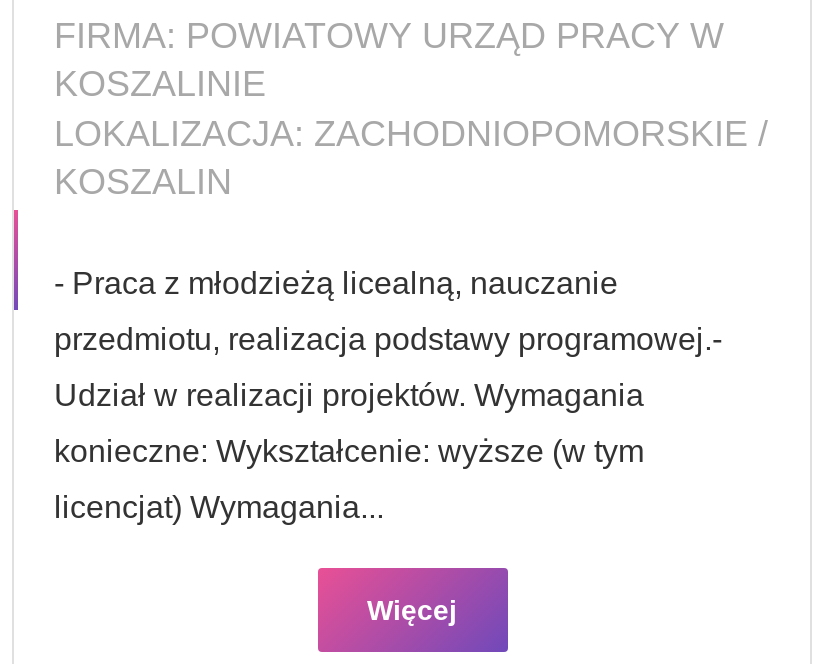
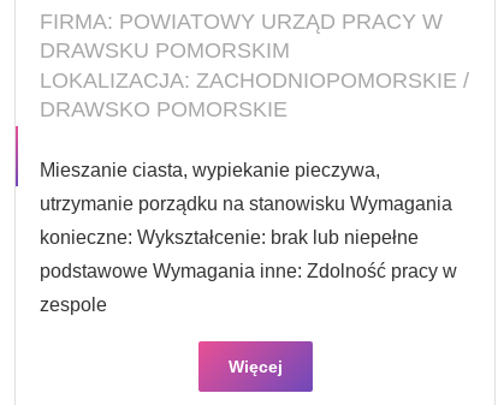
- KOSZALINIE
+ DRAWSKU POMORSKIM

- KOSZALIN
+ DRAWSKO POMORSKIE

- - Praca z młodzieżą licealną, nauczanie
+ Mieszanie ciasta, wypiekanie pieczywa,

- przedmiotu, realizacja podstawy programowej.-
+ utrzymanie porządku na stanowisku Wymagania

- Udział w realizacji projektów. Wymagania
+ konieczne: Wykształcenie: brak lub niepełne

- konieczne: Wykształcenie: wyższe (w tym
+ podstawowe Wymagania inne: Zdolność pracy w

- licencjat) Wymagania...
+ zespole
